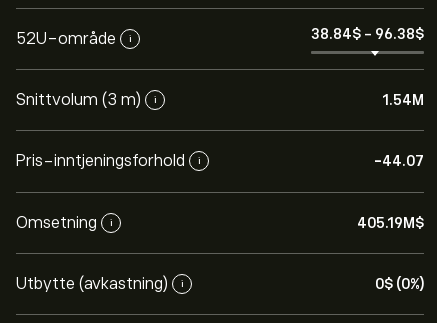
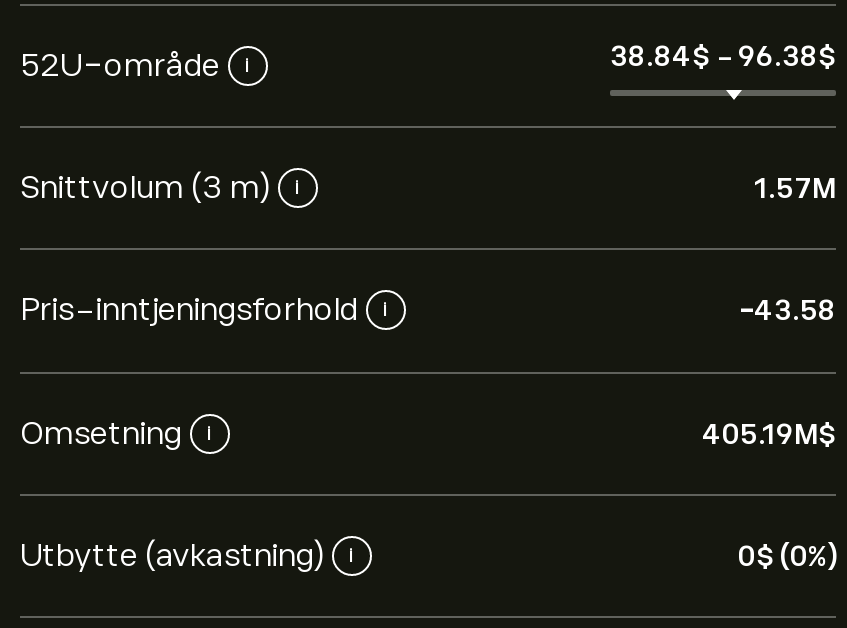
- 1.54M
+ 1.57M

- -44.07
+ -43.58
